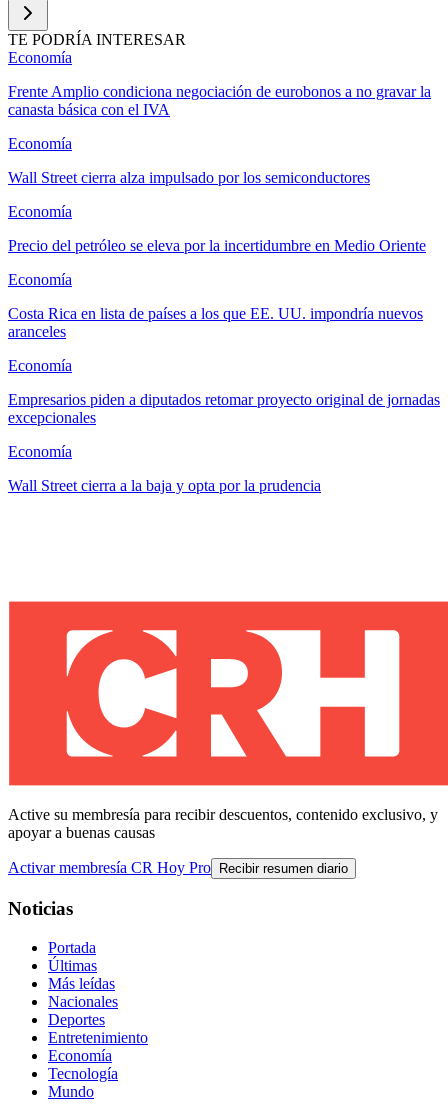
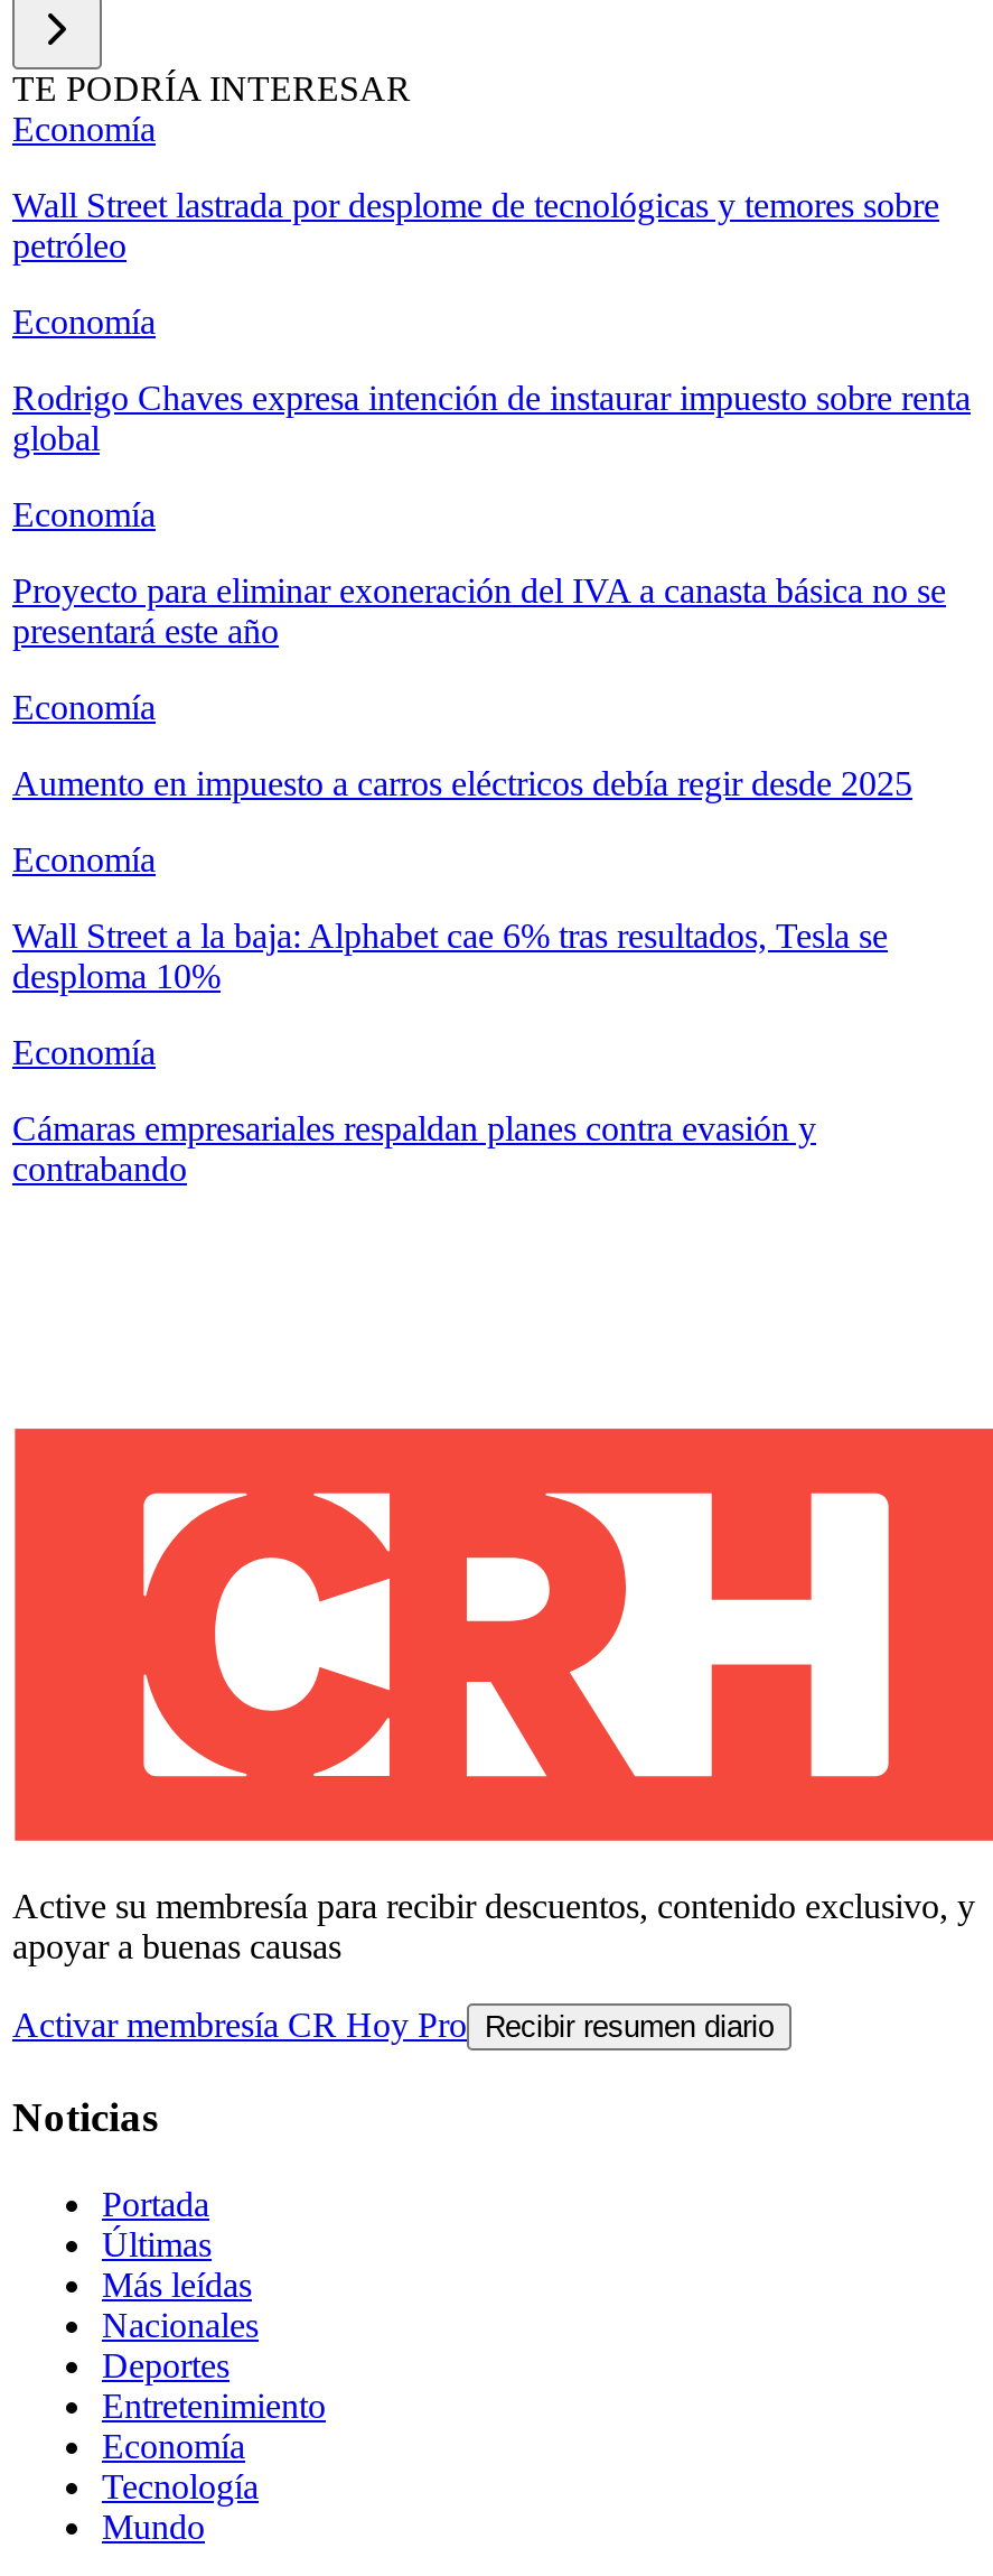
- Frente Amplio condiciona negociación de eurobonos a no gravar la
- canasta básica con el IVA
+ Wall Street lastrada por desplome de tecnológicas y temores sobre
+ petróleo

- Wall Street cierra alza impulsado por los semiconductores
+ Rodrigo Chaves expresa intención de instaurar impuesto sobre renta
+ global

- Precio del petróleo se eleva por la incertidumbre en Medio Oriente
+ Proyecto para eliminar exoneración del IVA a canasta básica no se
+ presentará este año

- Costa Rica en lista de países a los que EE. UU. impondría nuevos
- aranceles
+ Aumento en impuesto a carros eléctricos debía regir desde 2025

- Empresarios piden a diputados retomar proyecto original de jornadas
- excepcionales
+ Wall Street a la baja: Alphabet cae 6% tras resultados, Tesla se
+ desploma 10%

- Wall Street cierra a la baja y opta por la prudencia
+ Cámaras empresariales respaldan planes contra evasión y
+ contrabando
